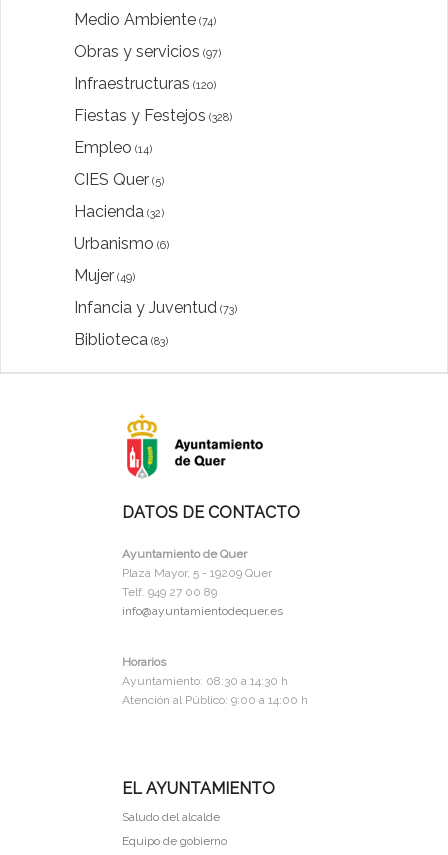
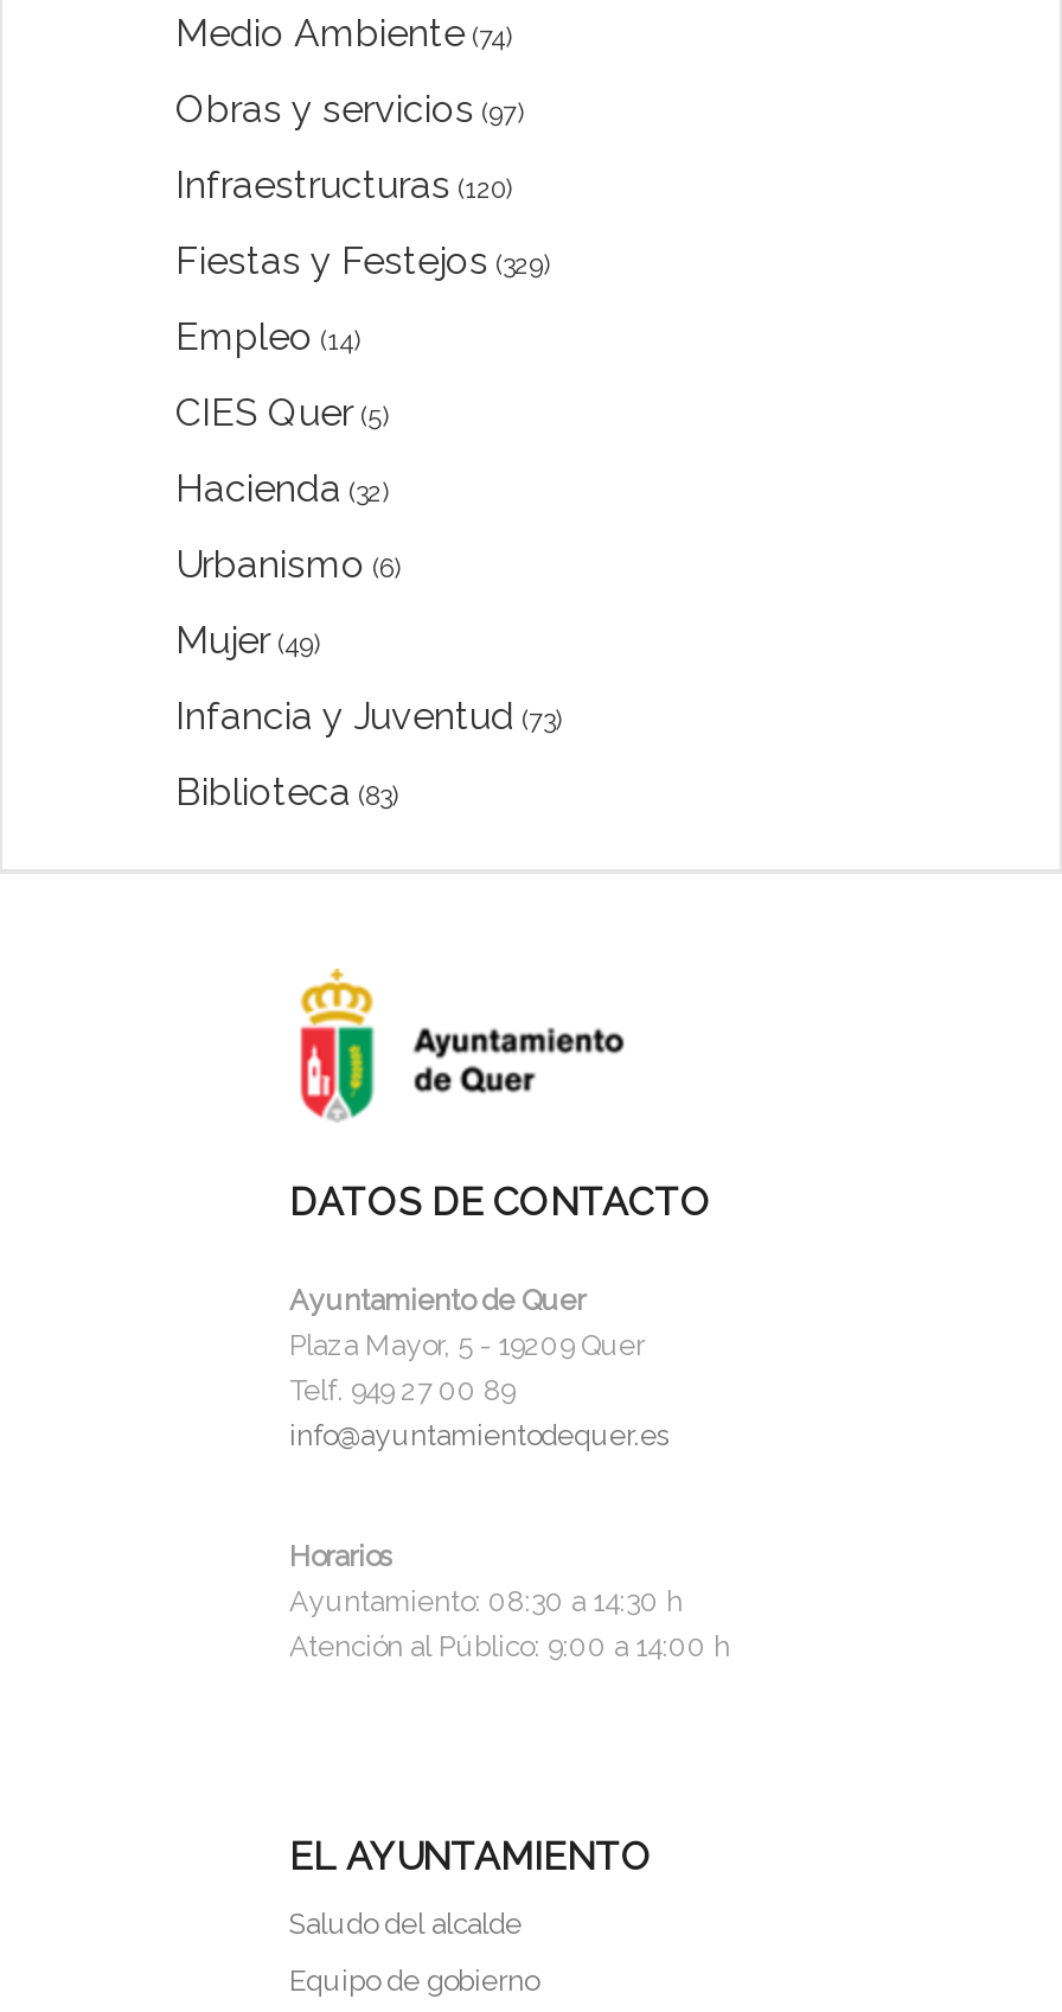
- Fiestas y Festejos (328)
+ Fiestas y Festejos (329)
